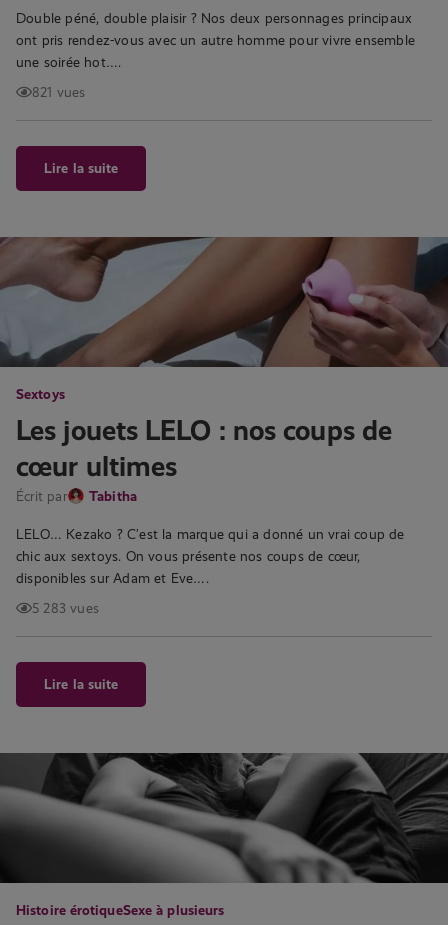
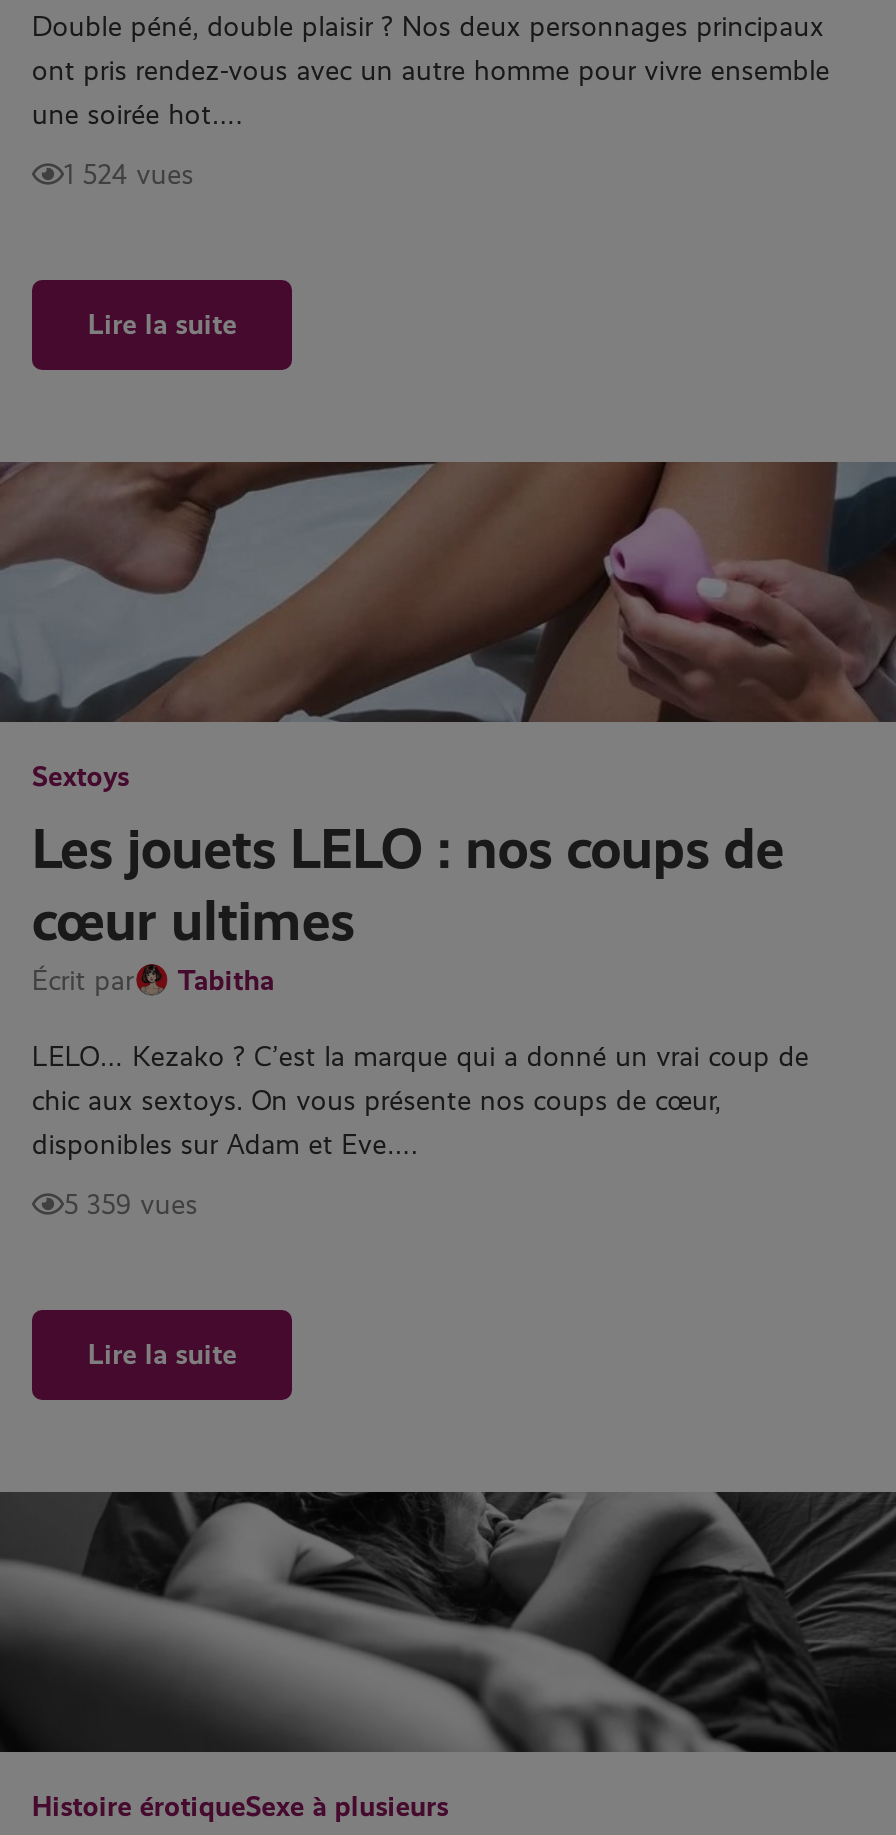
- 821 vues
+ 1 524 vues

- 5 283 vues
+ 5 359 vues
